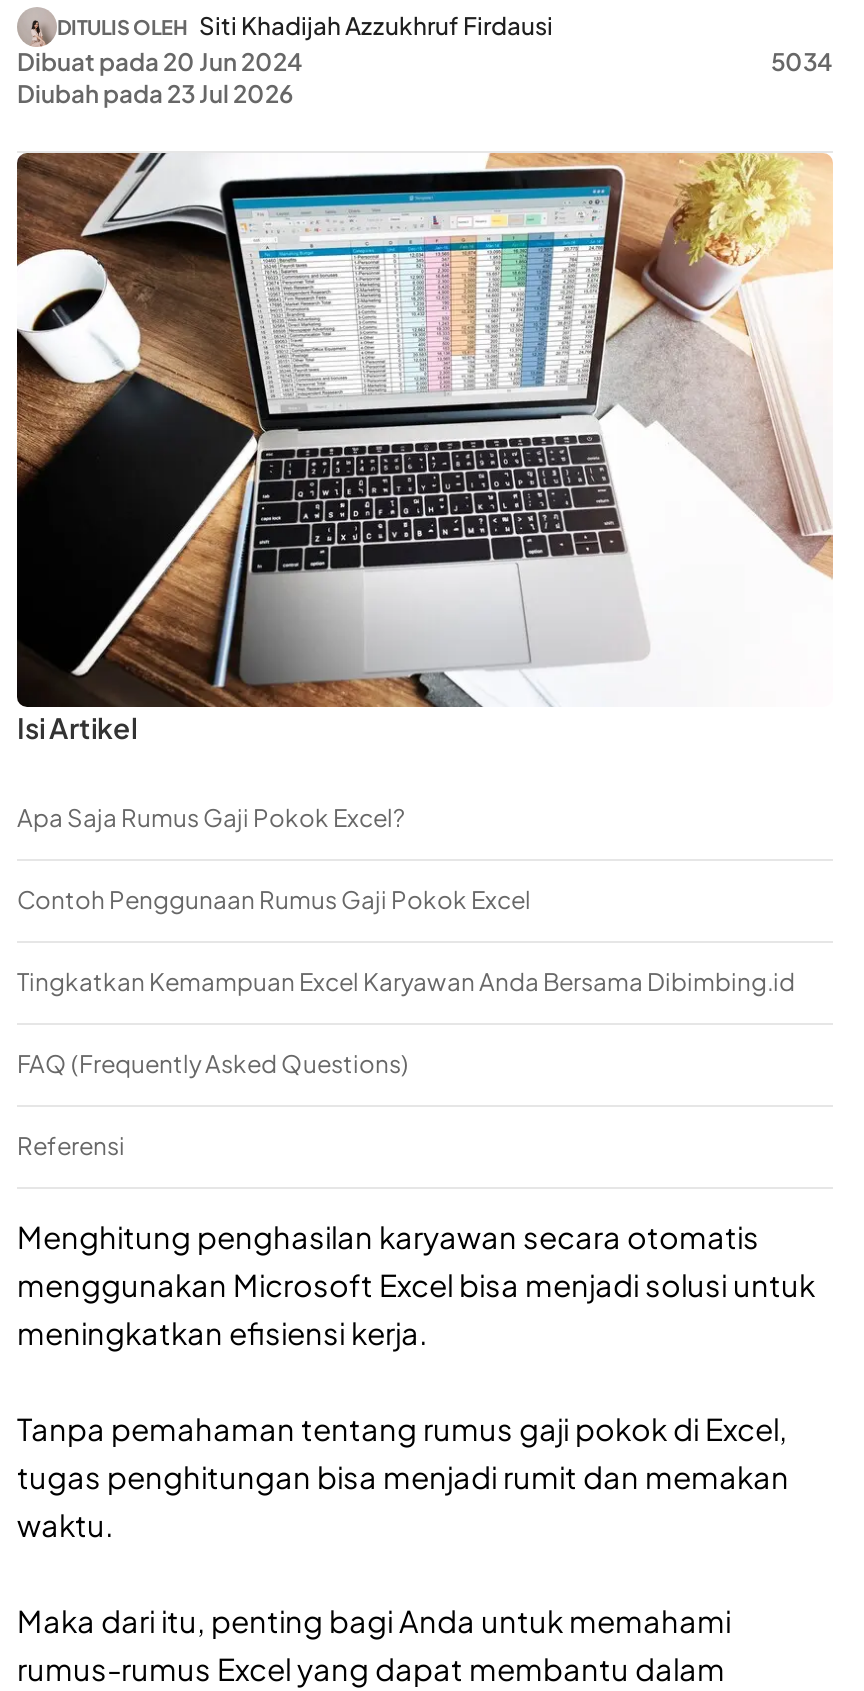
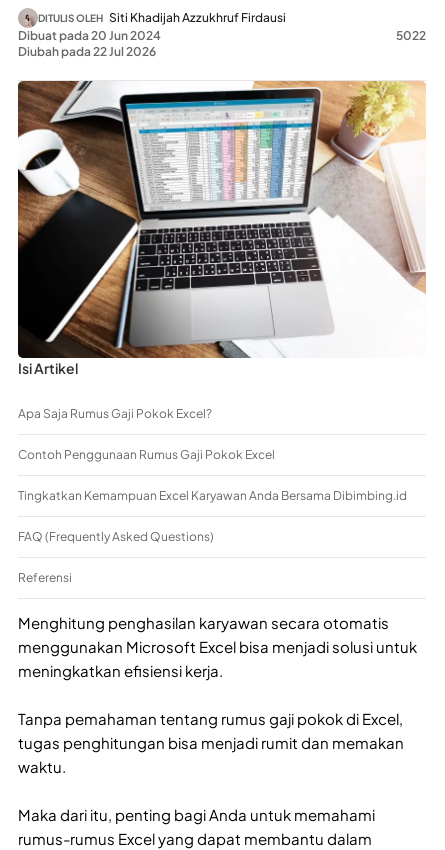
- 5034
+ 5022

- Diubah pada 23 Jul 2026
+ Diubah pada 22 Jul 2026
